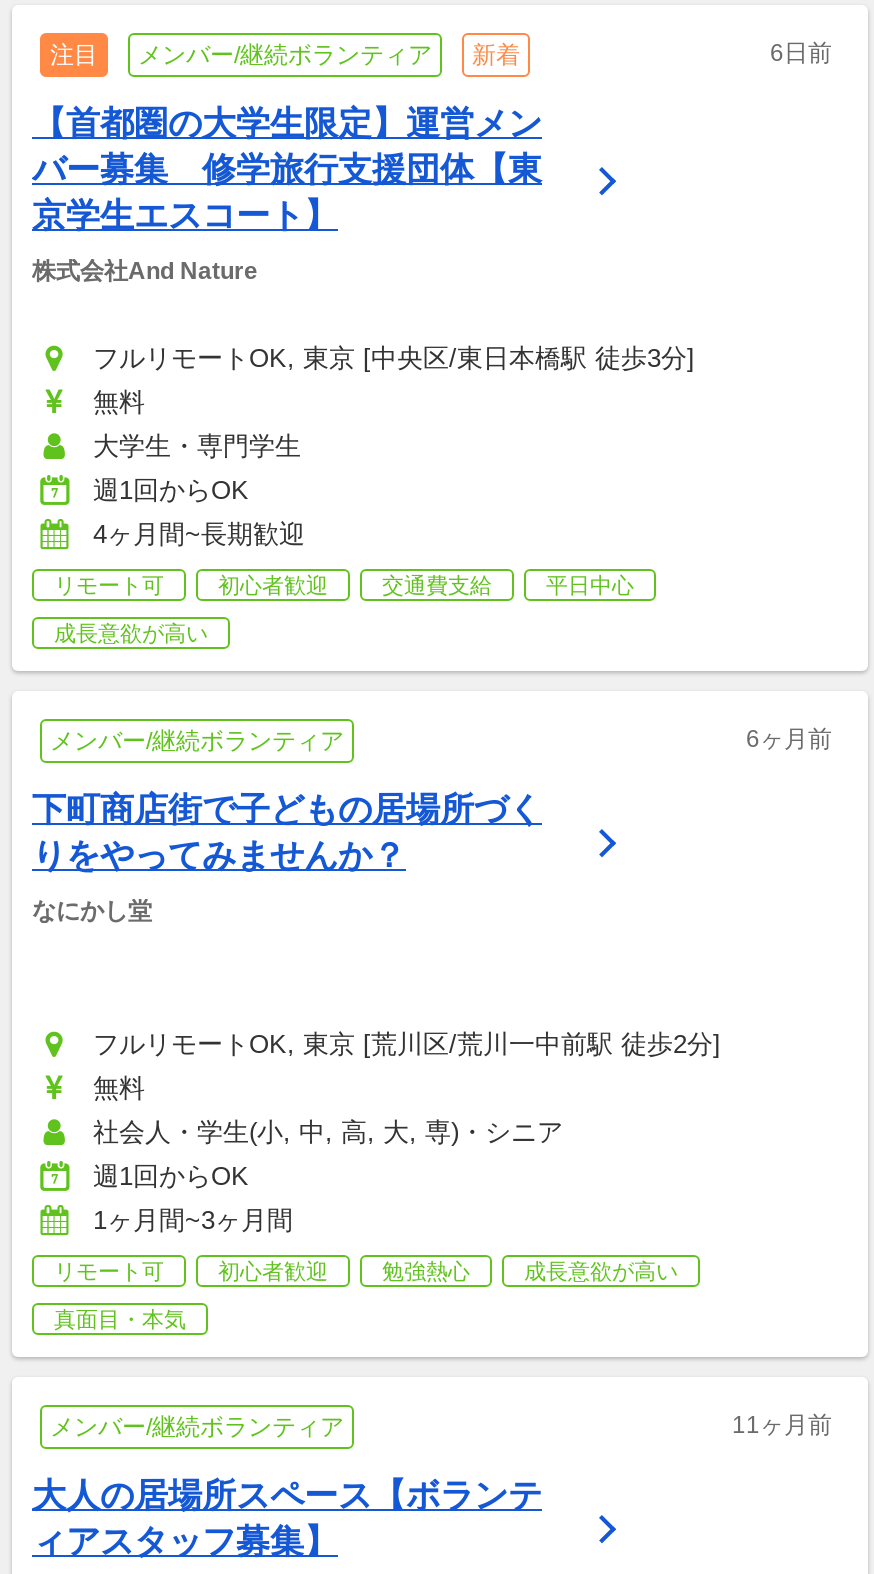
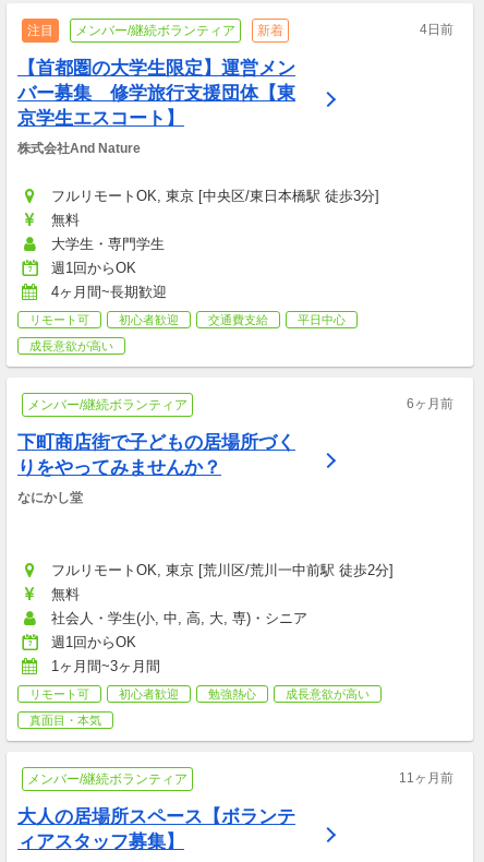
- 6日前
+ 4日前
